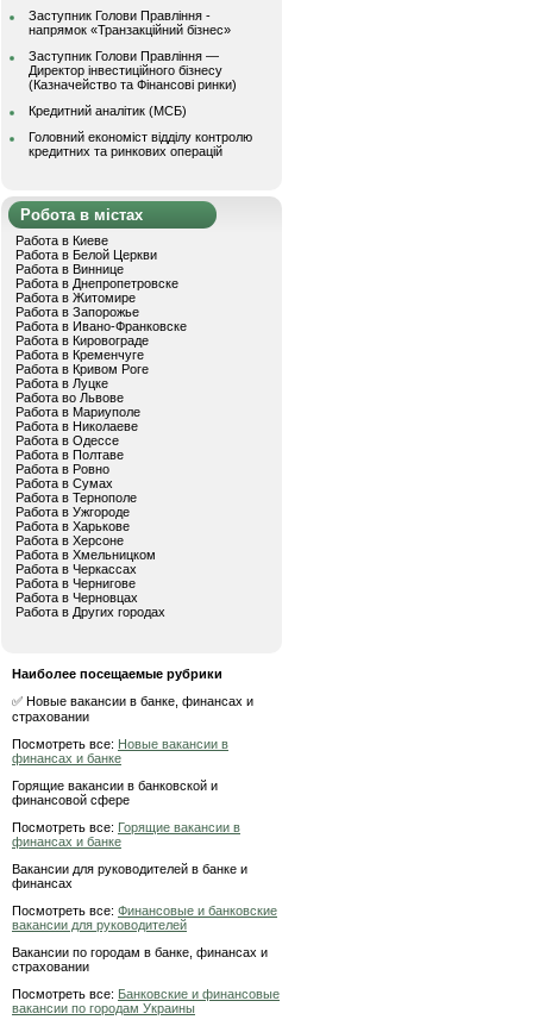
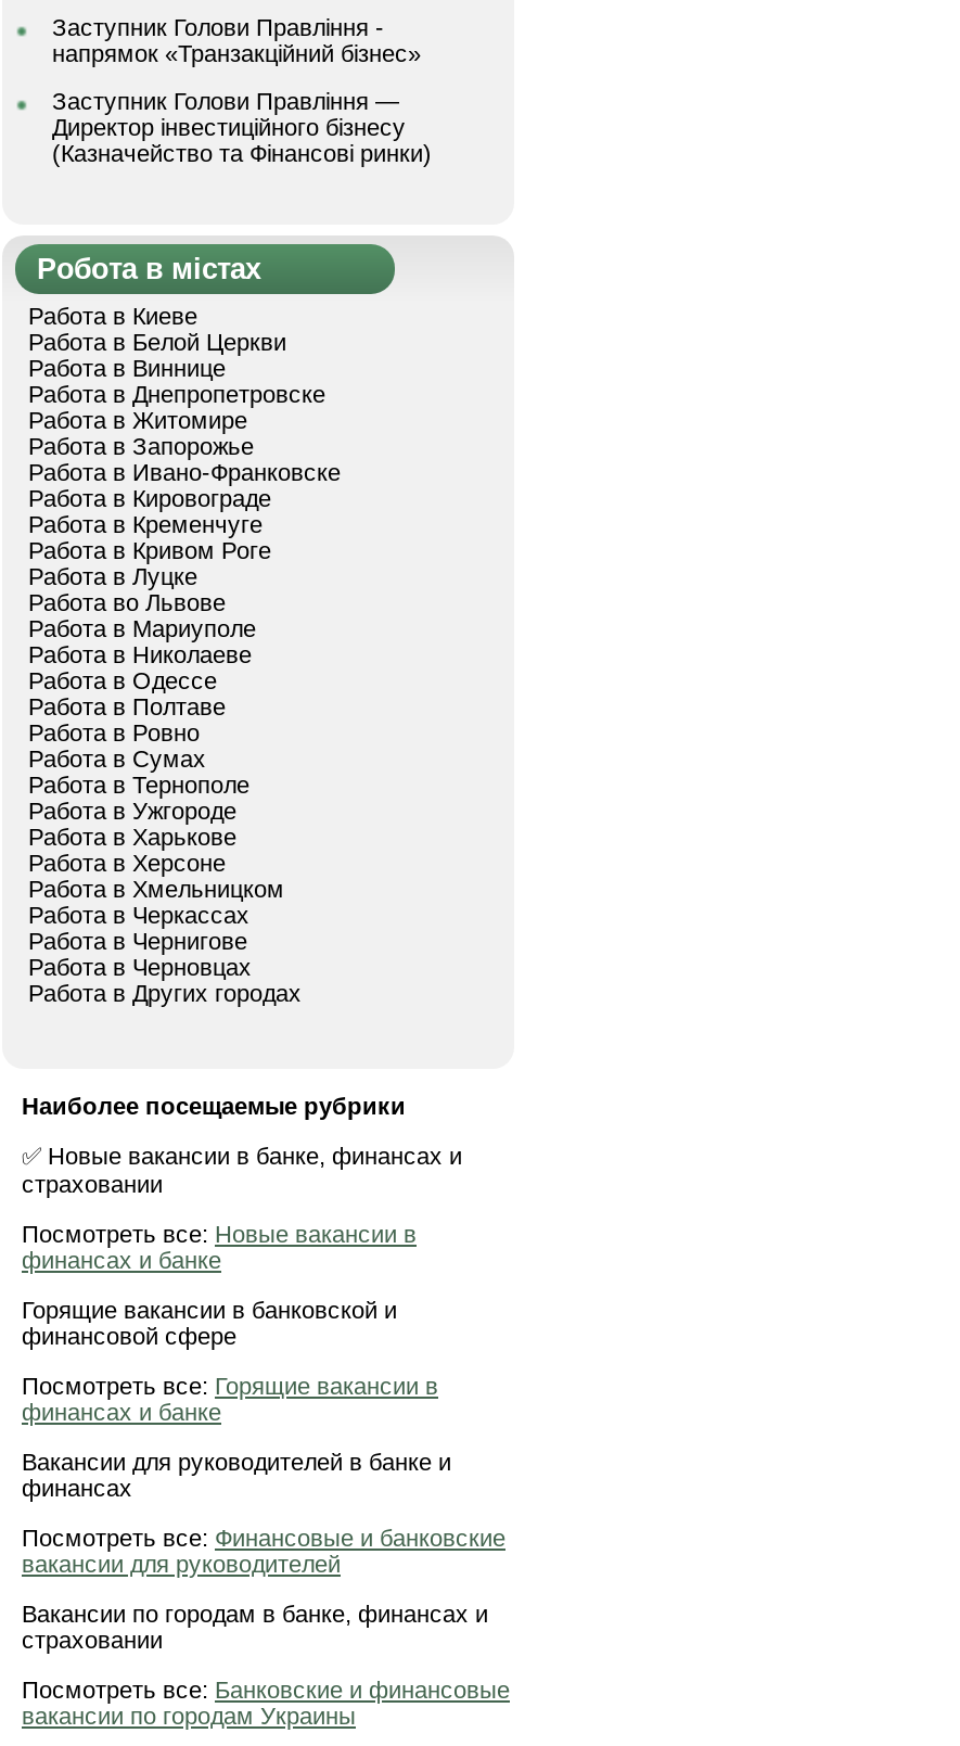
- Кредитний аналітик (МСБ)
- Головний економіст відділу контролю
- кредитних та ринкових операцій
